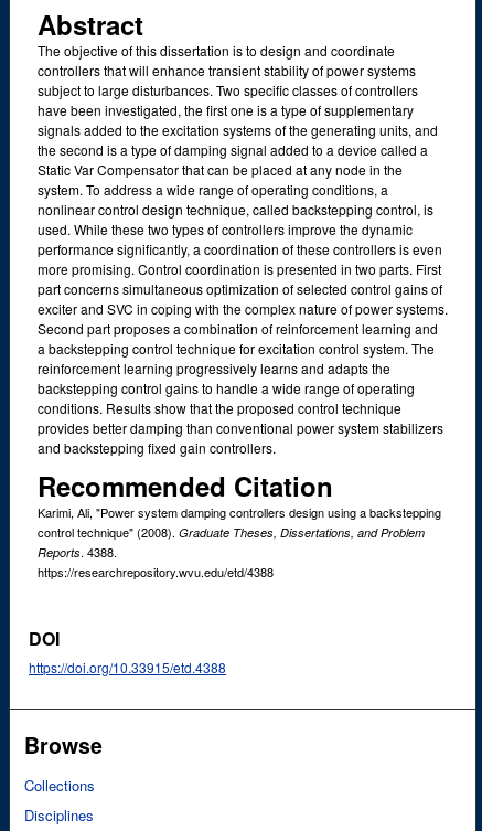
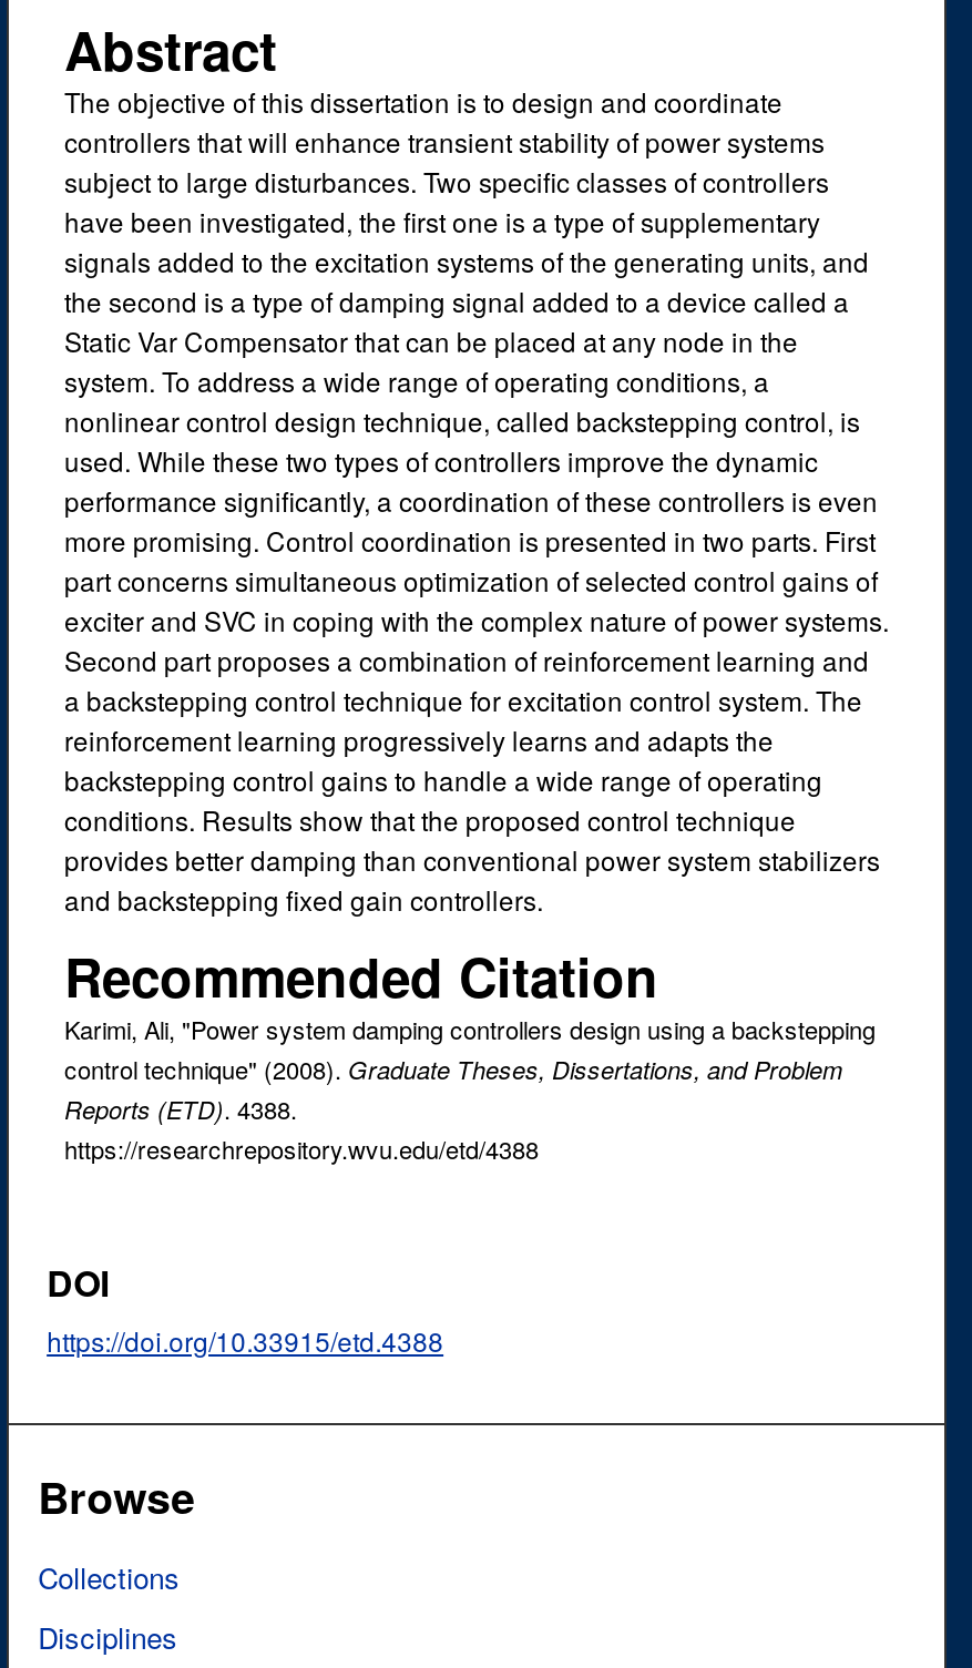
- Reports. 4388.
+ Reports (ETD). 4388.
